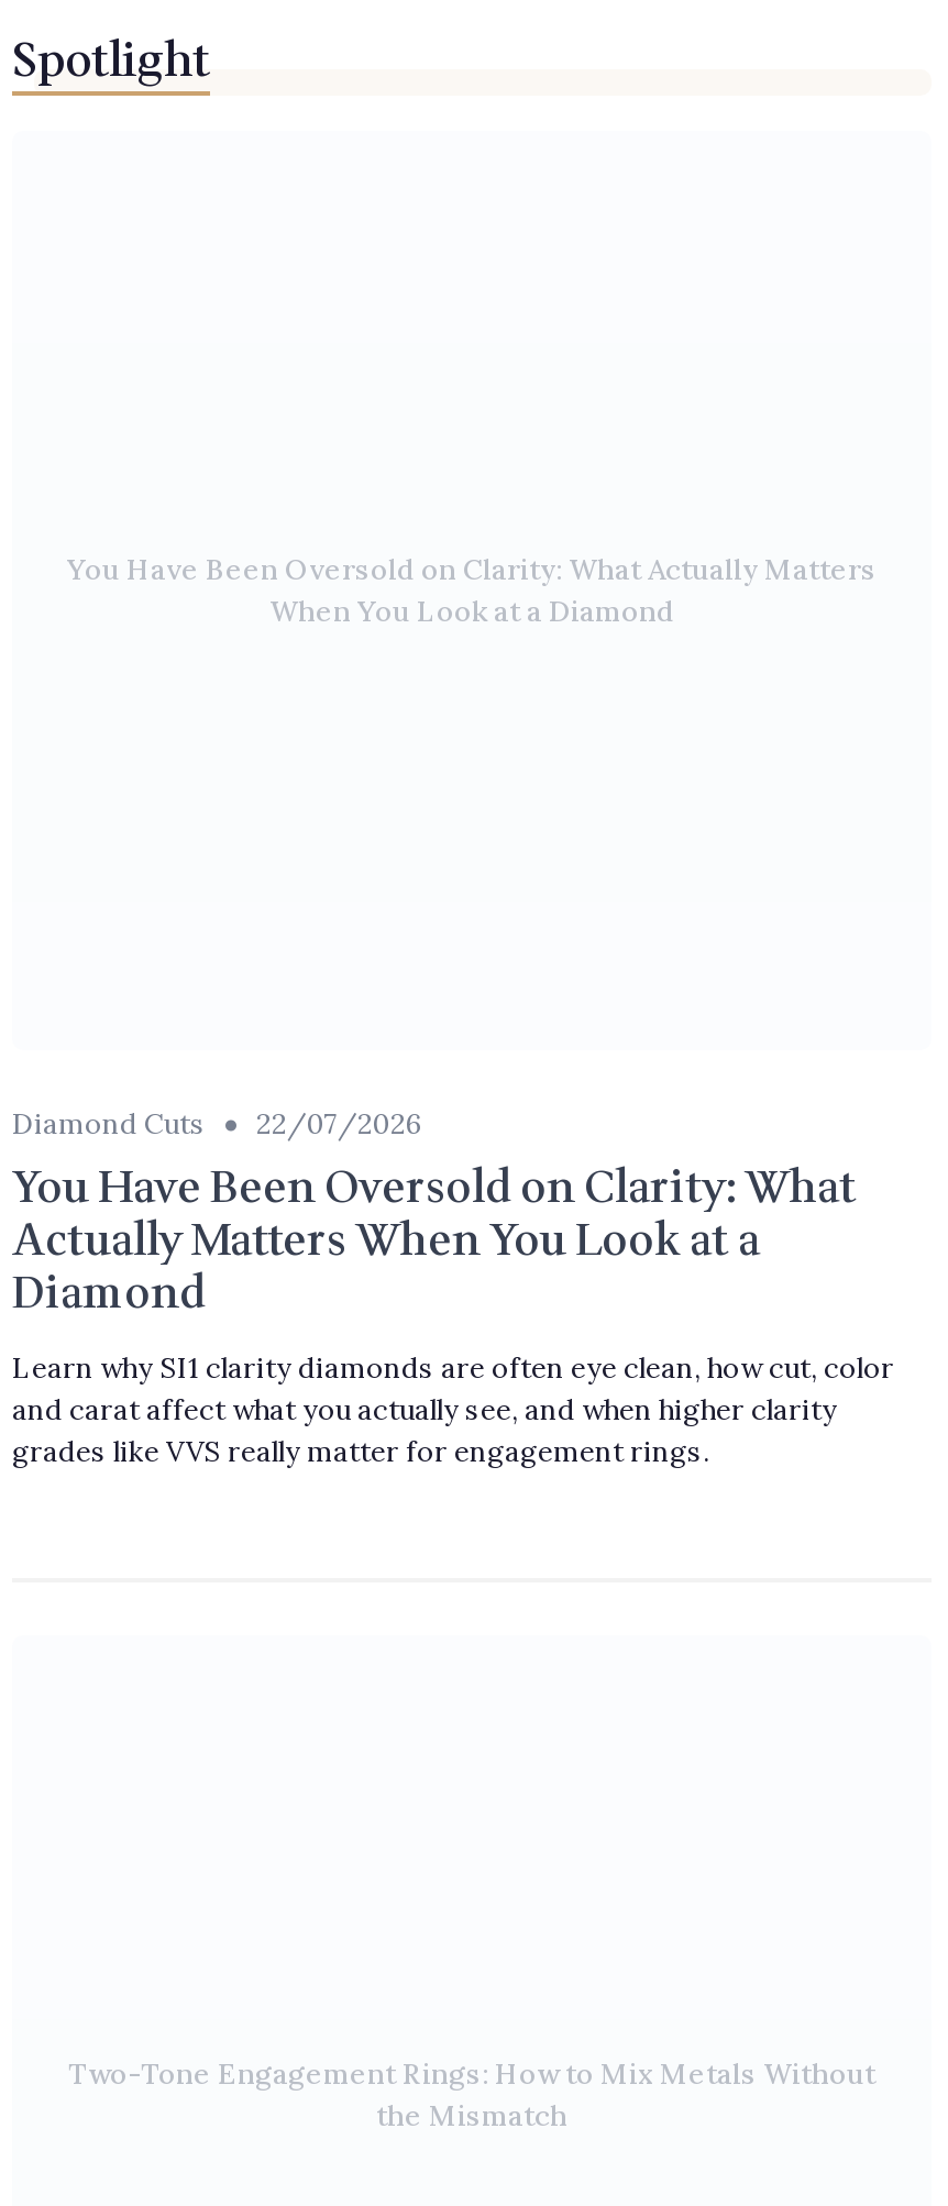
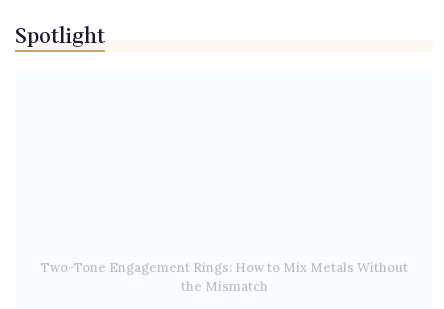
- You Have Been Oversold on Clarity: What Actually Matters
- When You Look at a Diamond

- Diamond Cuts • 22/07/2026
- You Have Been Oversold on Clarity: What
- Actually Matters When You Look at a
- Diamond
- Learn why SI1 clarity diamonds are often eye clean, how cut, color
- and carat affect what you actually see, and when higher clarity
- grades like VVS really matter for engagement rings.
